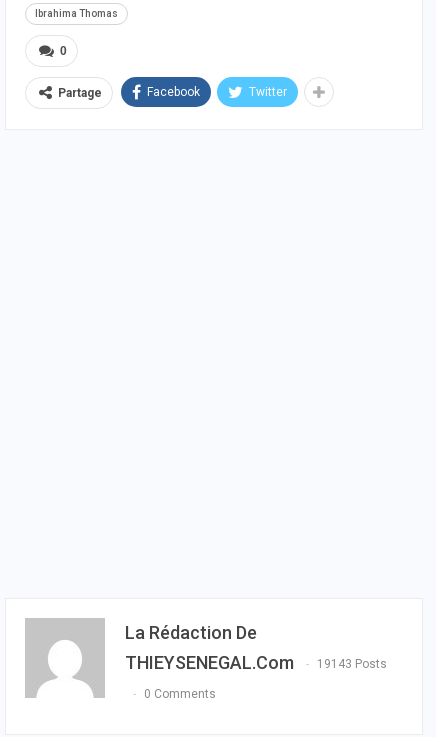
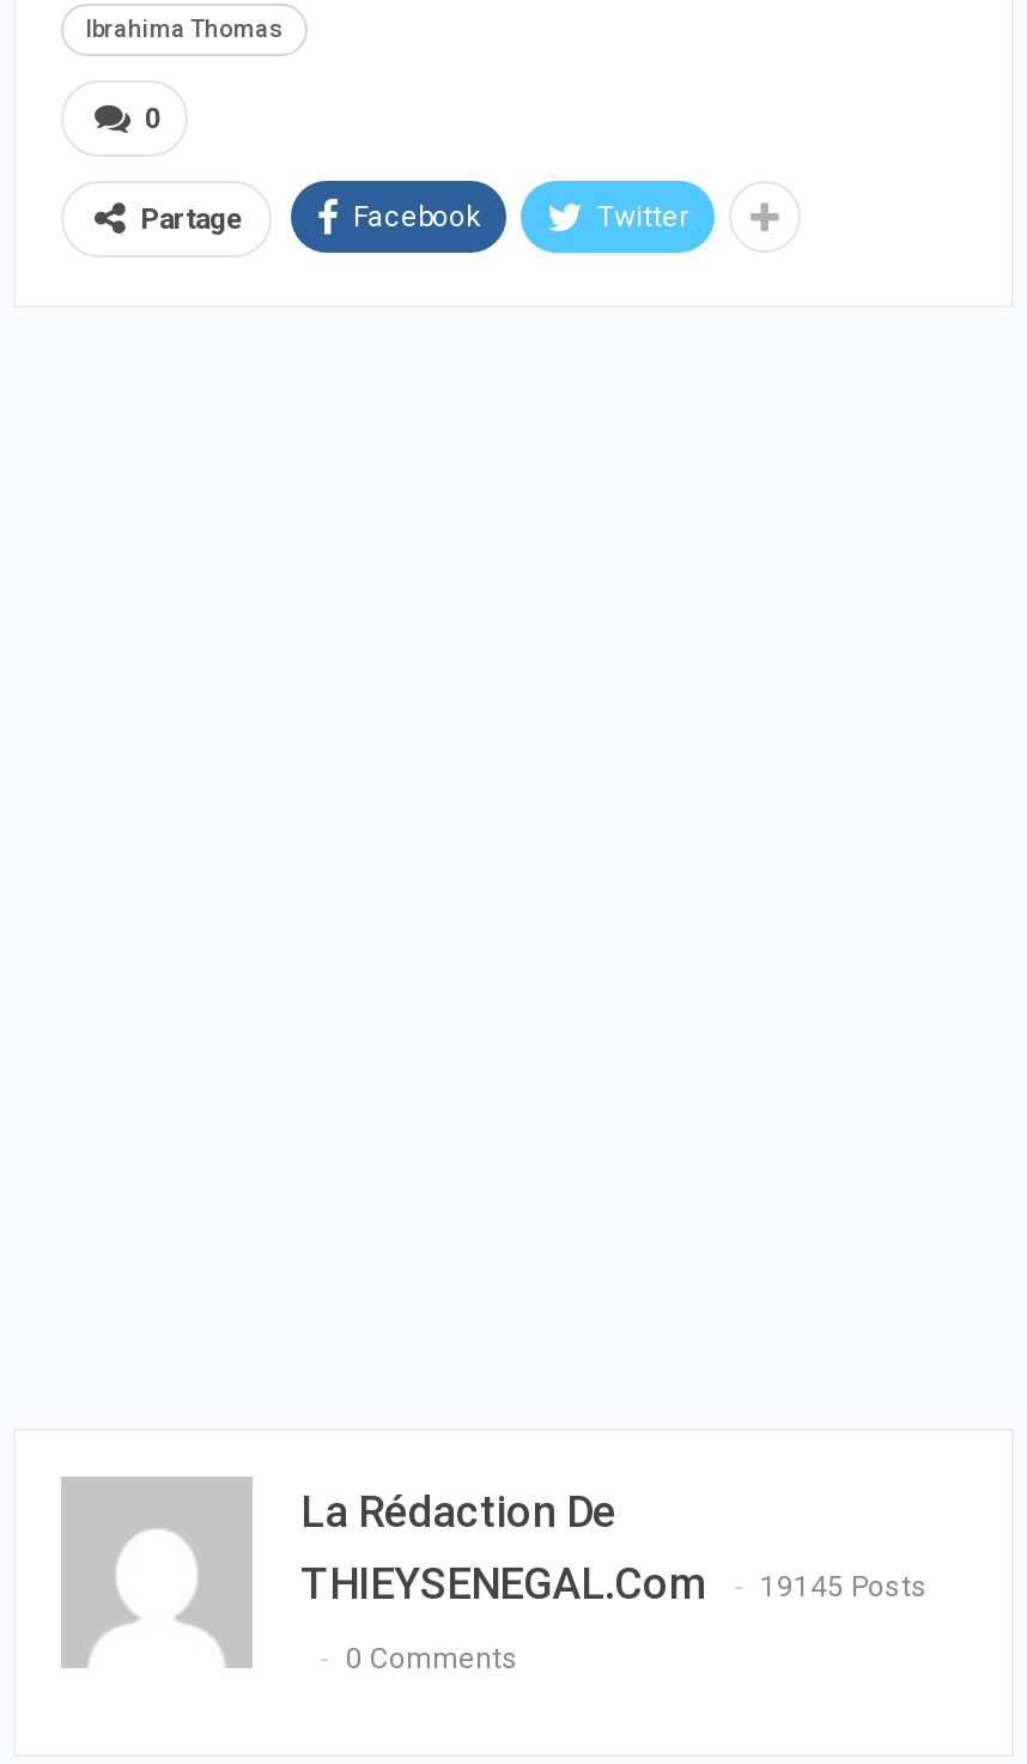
- THIEYSENEGAL.com 19143 Posts
+ THIEYSENEGAL.com 19145 Posts
